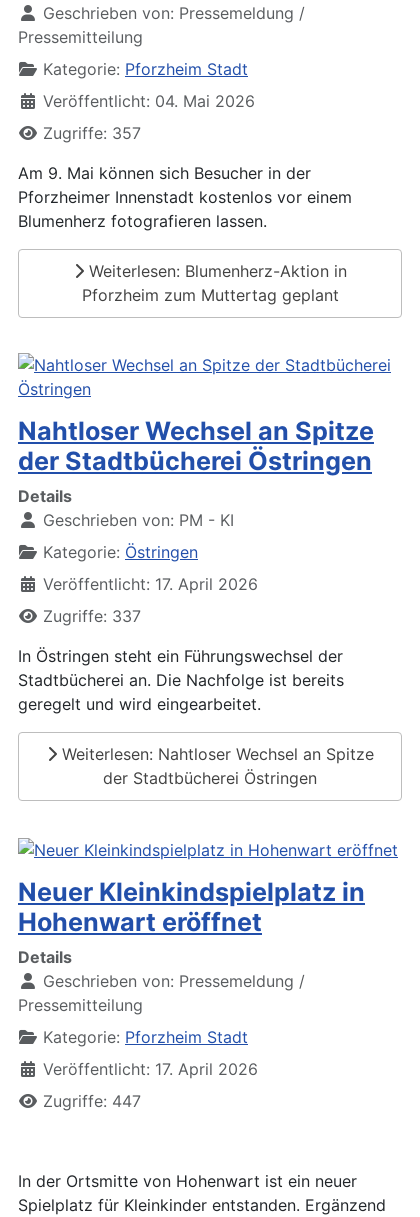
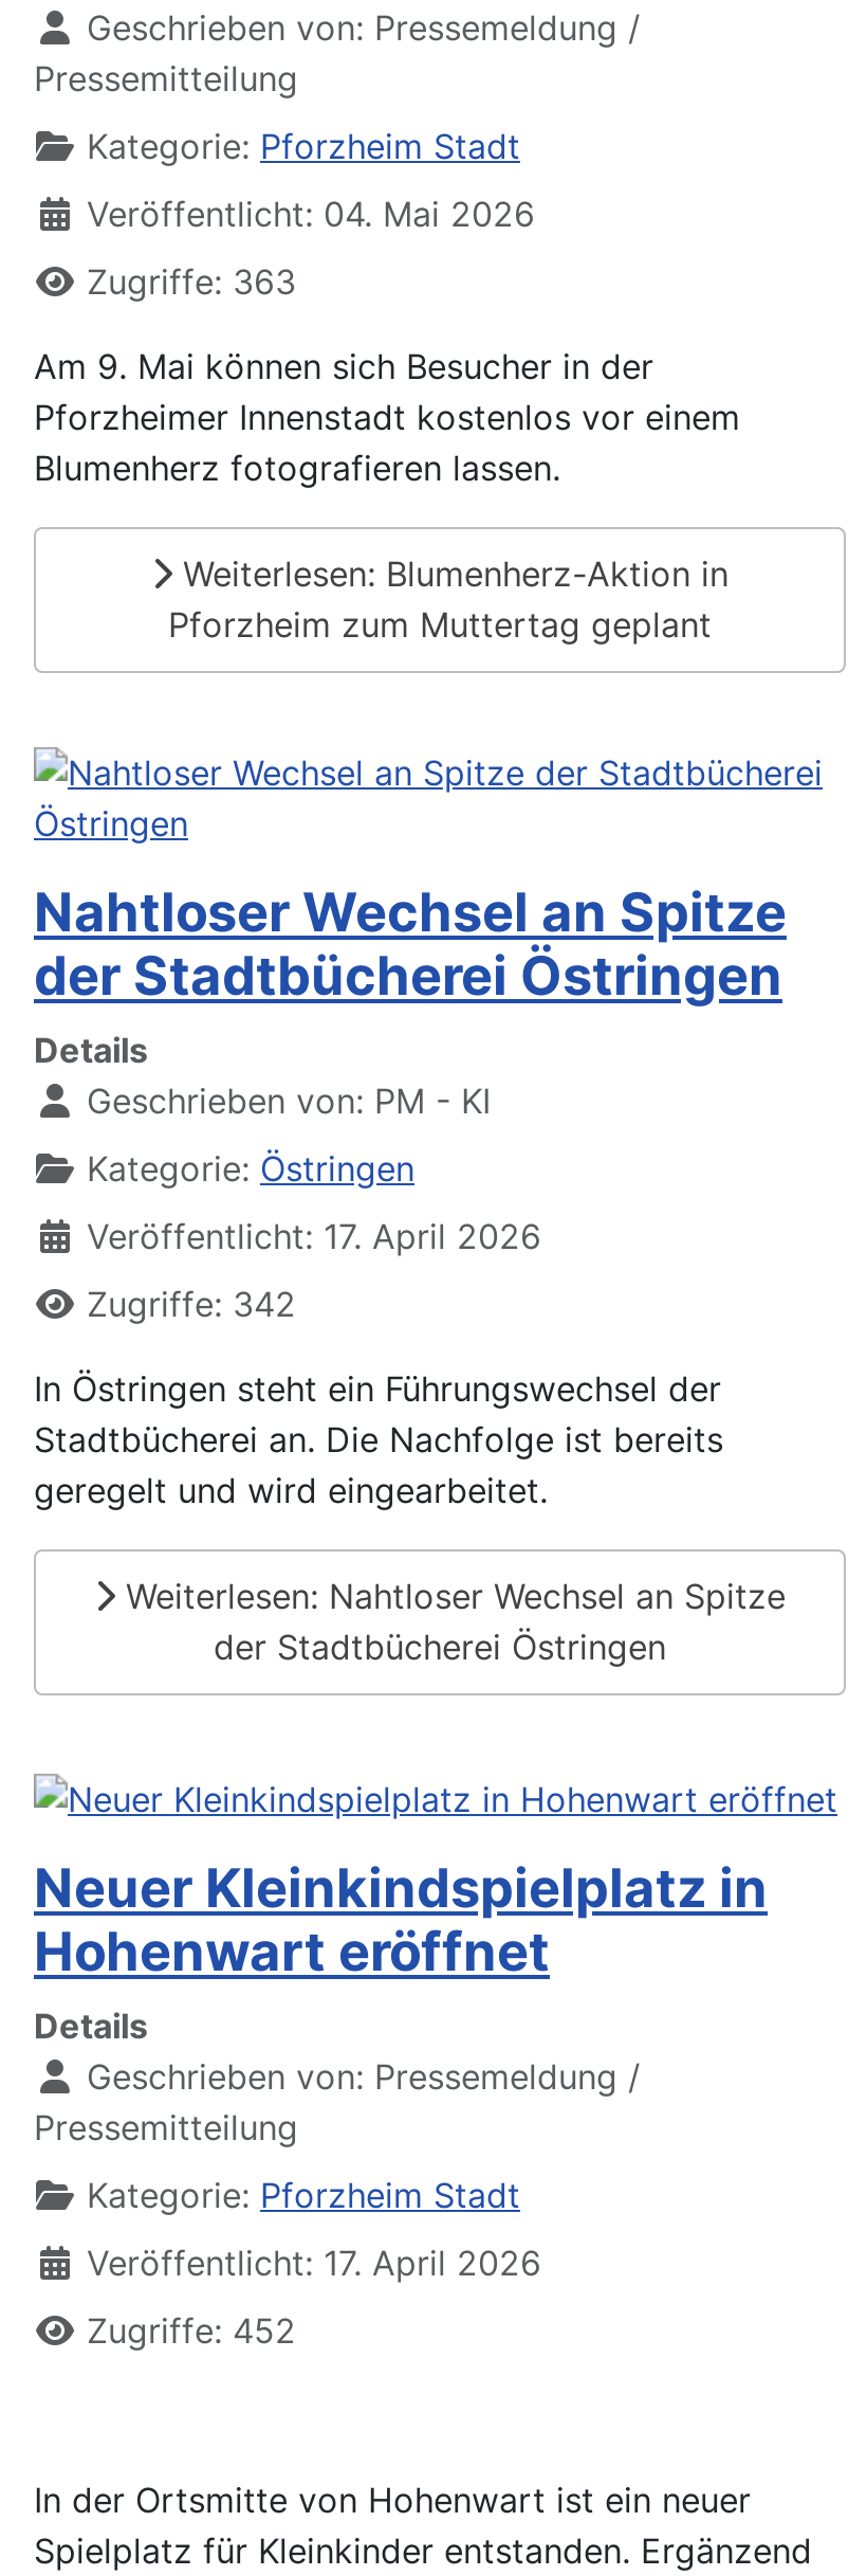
- Zugriffe: 357
+ Zugriffe: 363

- Zugriffe: 337
+ Zugriffe: 342

- Zugriffe: 447
+ Zugriffe: 452
